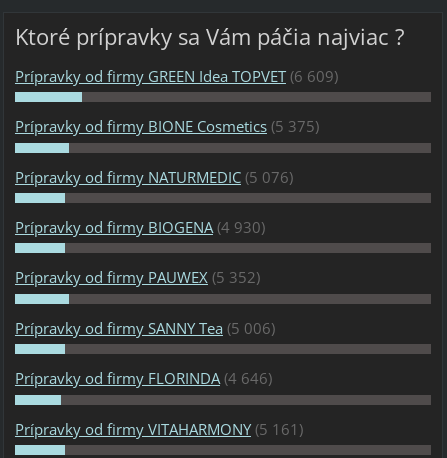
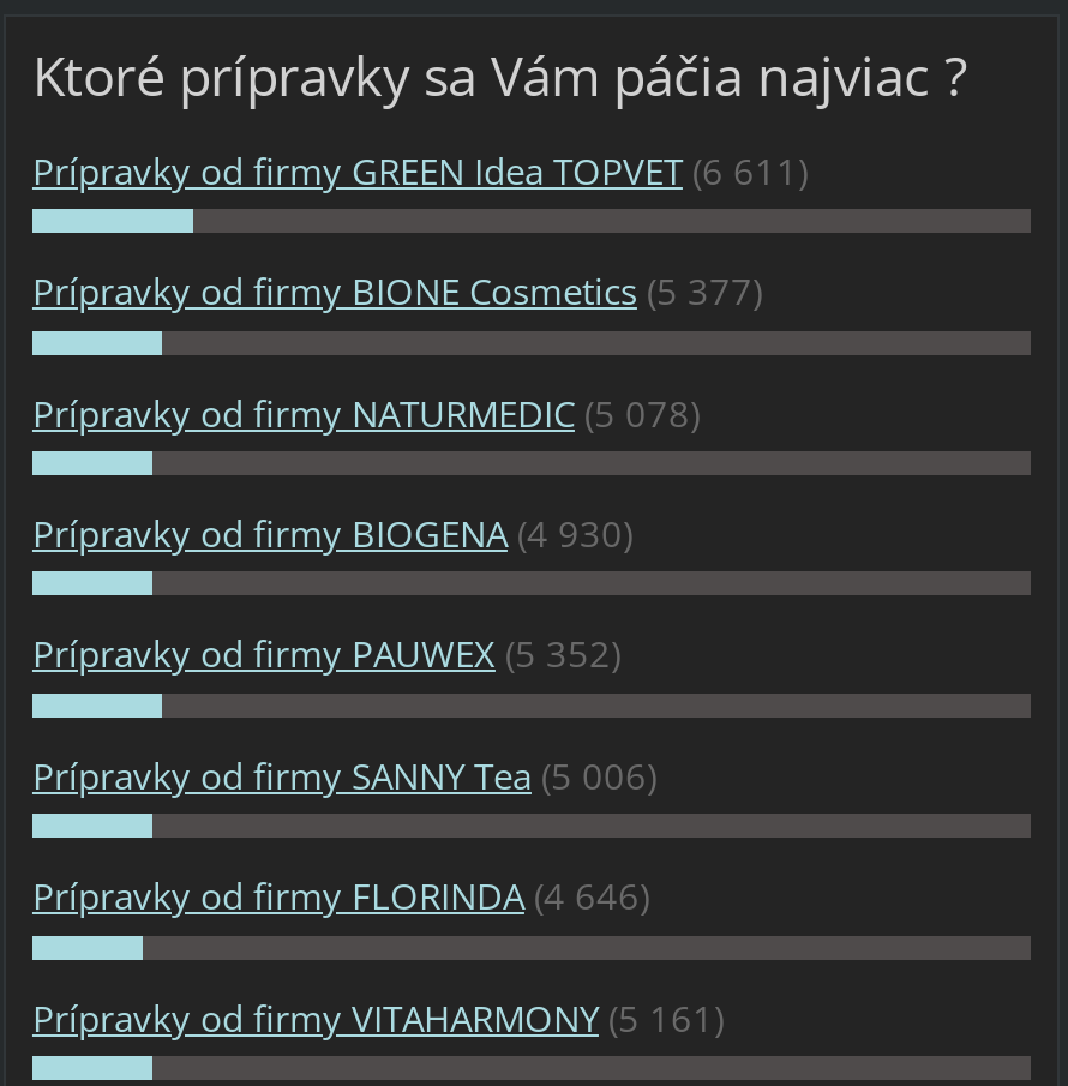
- Prípravky od firmy GREEN Idea TOPVET (6 609)
+ Prípravky od firmy GREEN Idea TOPVET (6 611)

- Prípravky od firmy BIONE Cosmetics (5 375)
+ Prípravky od firmy BIONE Cosmetics (5 377)

- Prípravky od firmy NATURMEDIC (5 076)
+ Prípravky od firmy NATURMEDIC (5 078)
